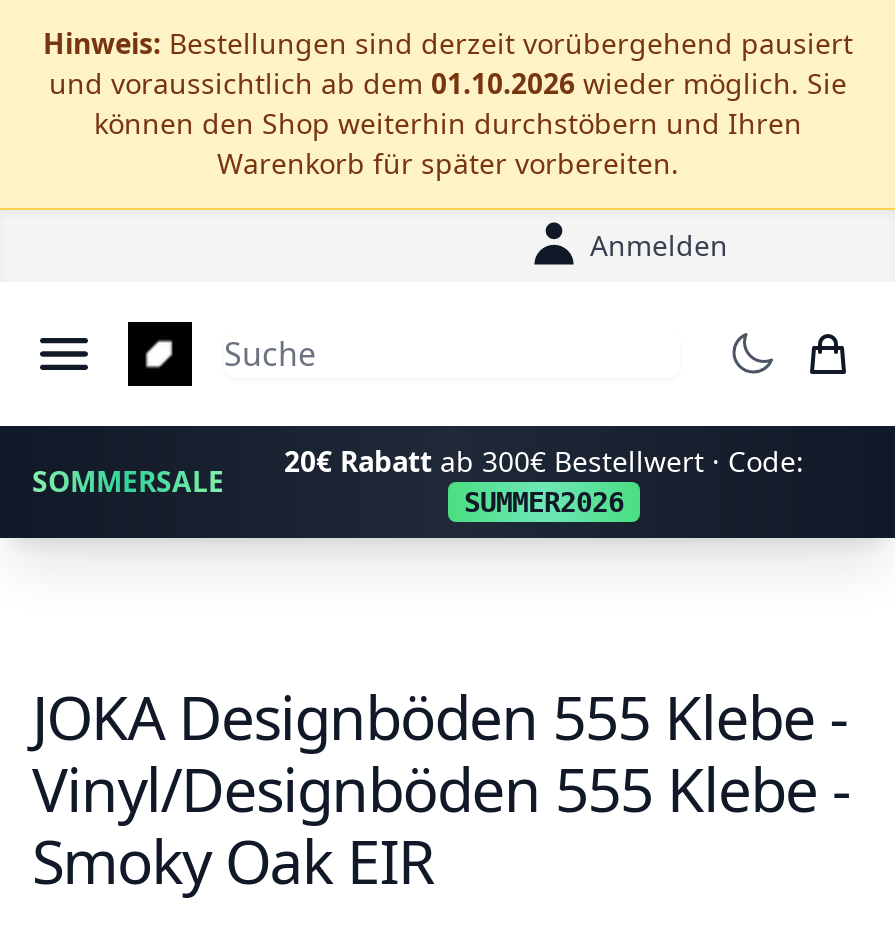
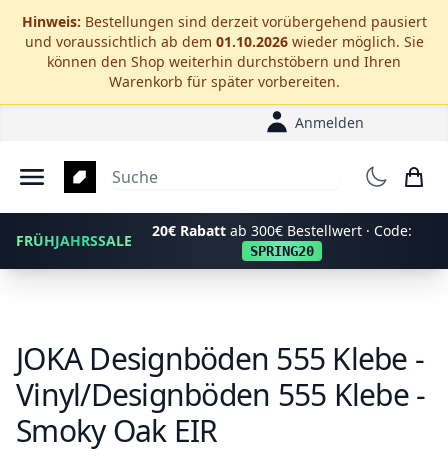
- SOMMERSALE
+ FRÜHJAHRSSALE

- SUMMER2026
+ SPRING20
